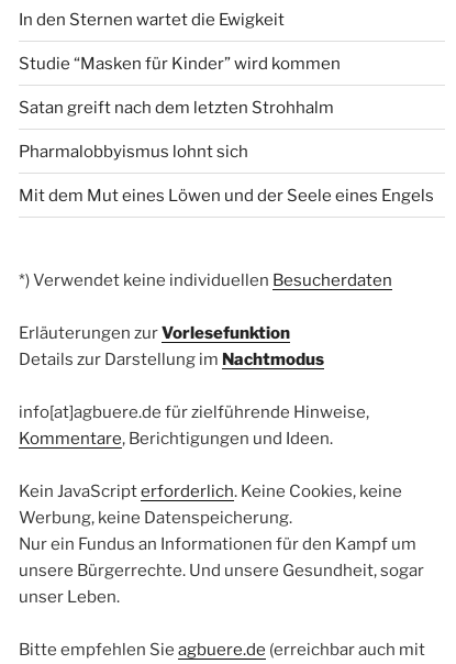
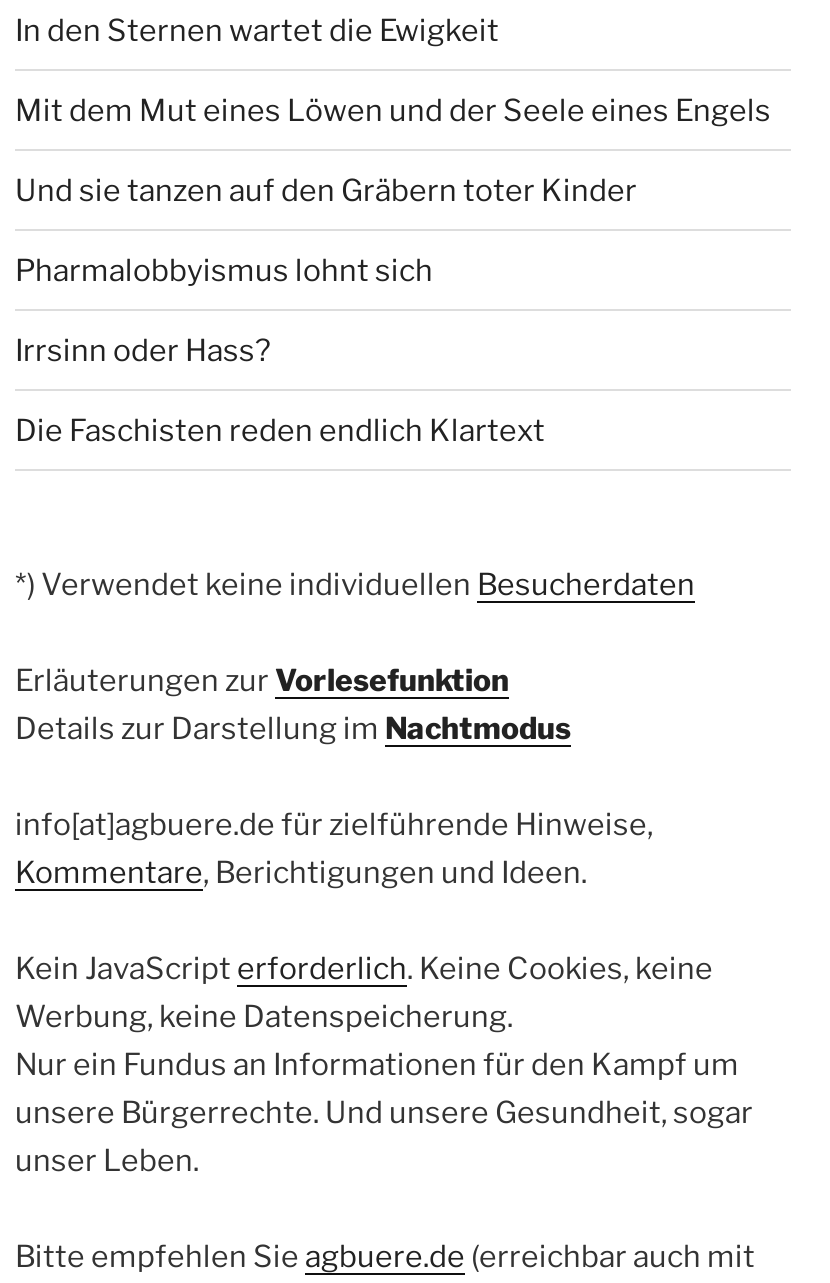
- Studie “Masken für Kinder” wird kommen

- Satan greift nach dem letzten Strohhalm
+ Und sie tanzen auf den Gräbern toter Kinder

+ Irrsinn oder Hass?
+ Die Faschisten reden endlich Klartext

moved up: Mit dem Mut eines Löwen und der Seele eines Engels
